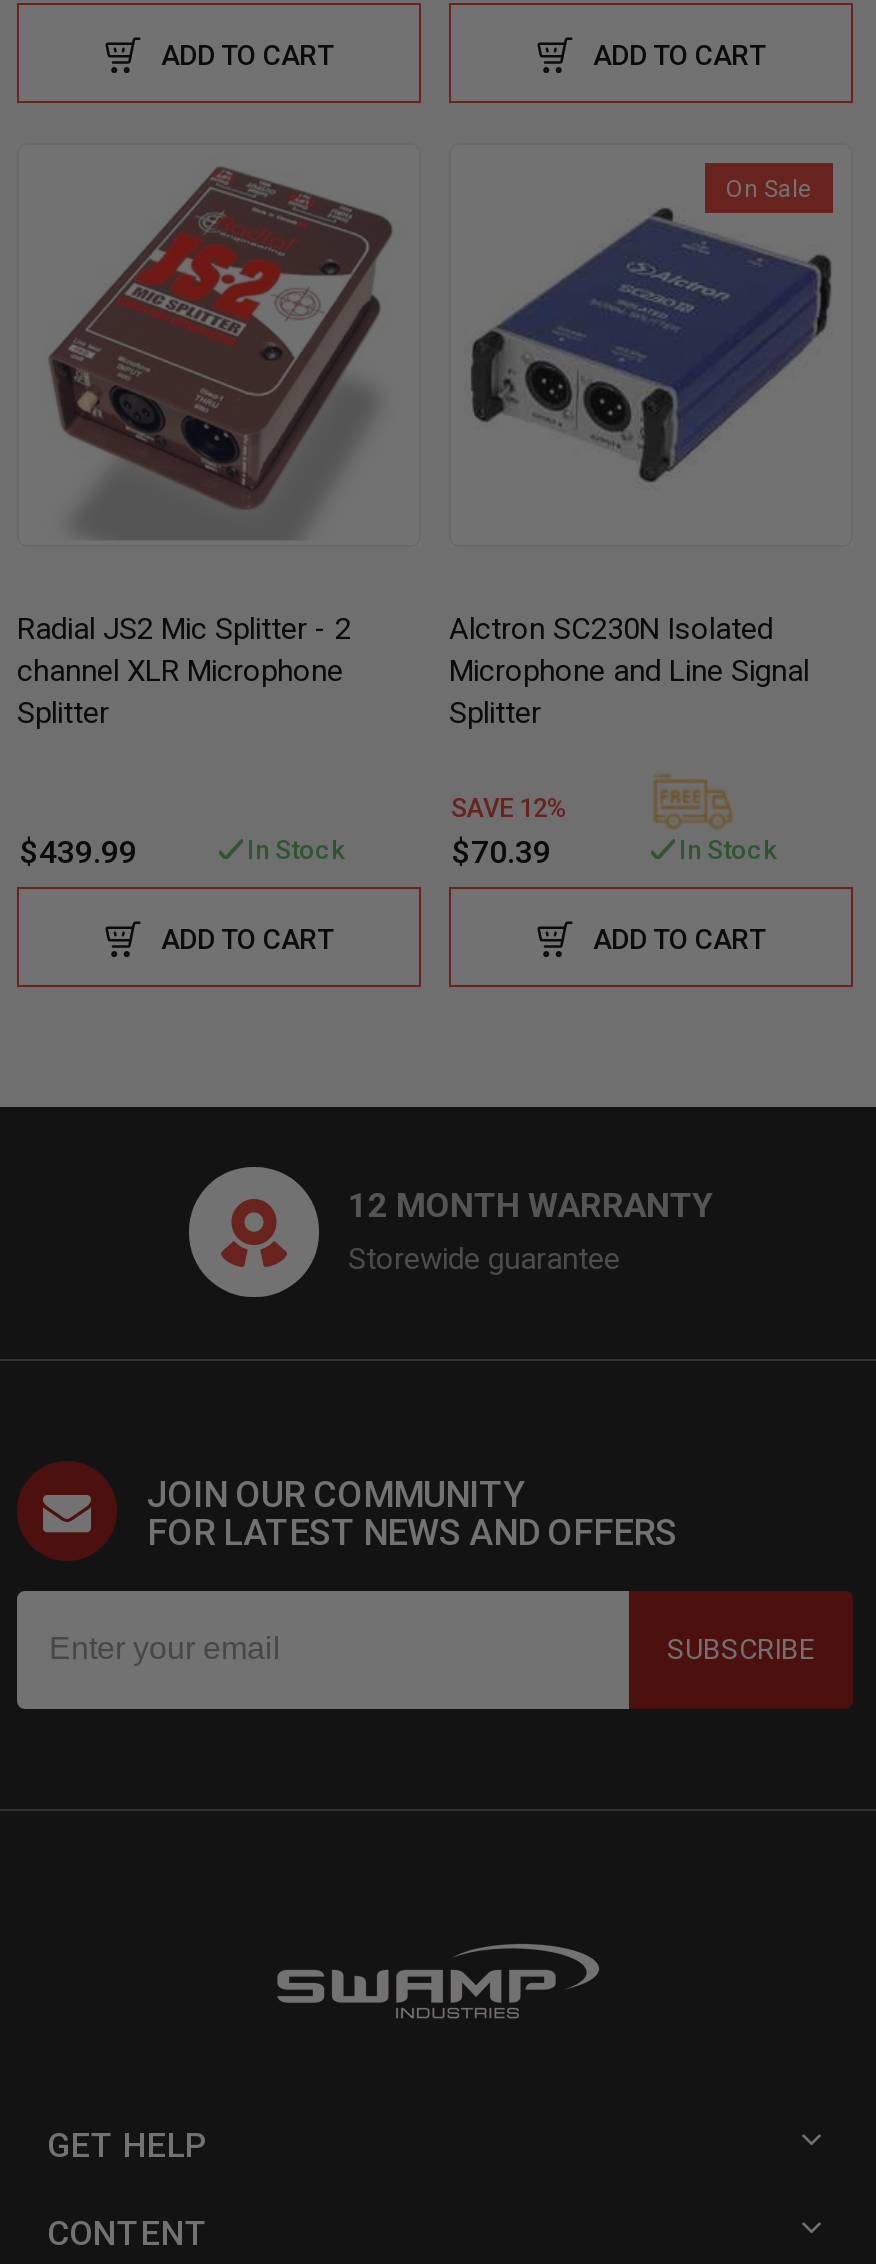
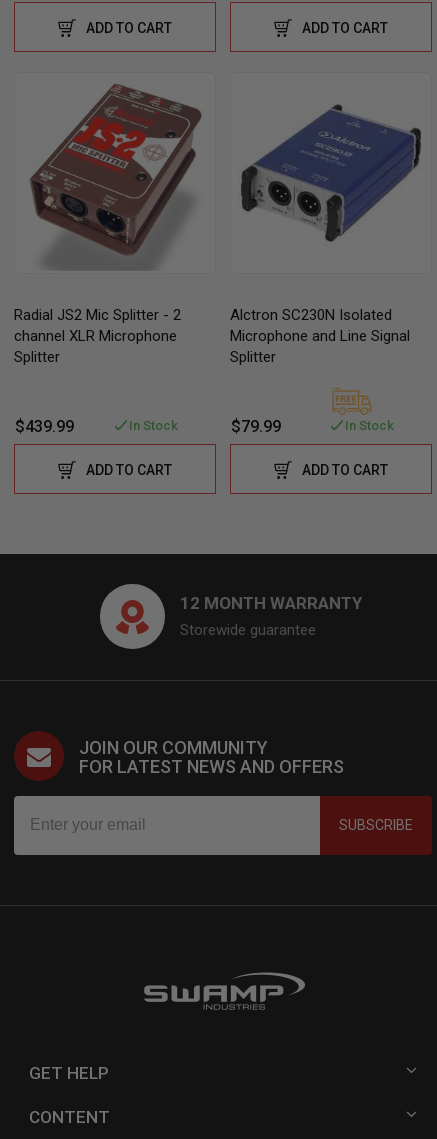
- On Sale

- SAVE 12%
- $70.39
+ $79.99
